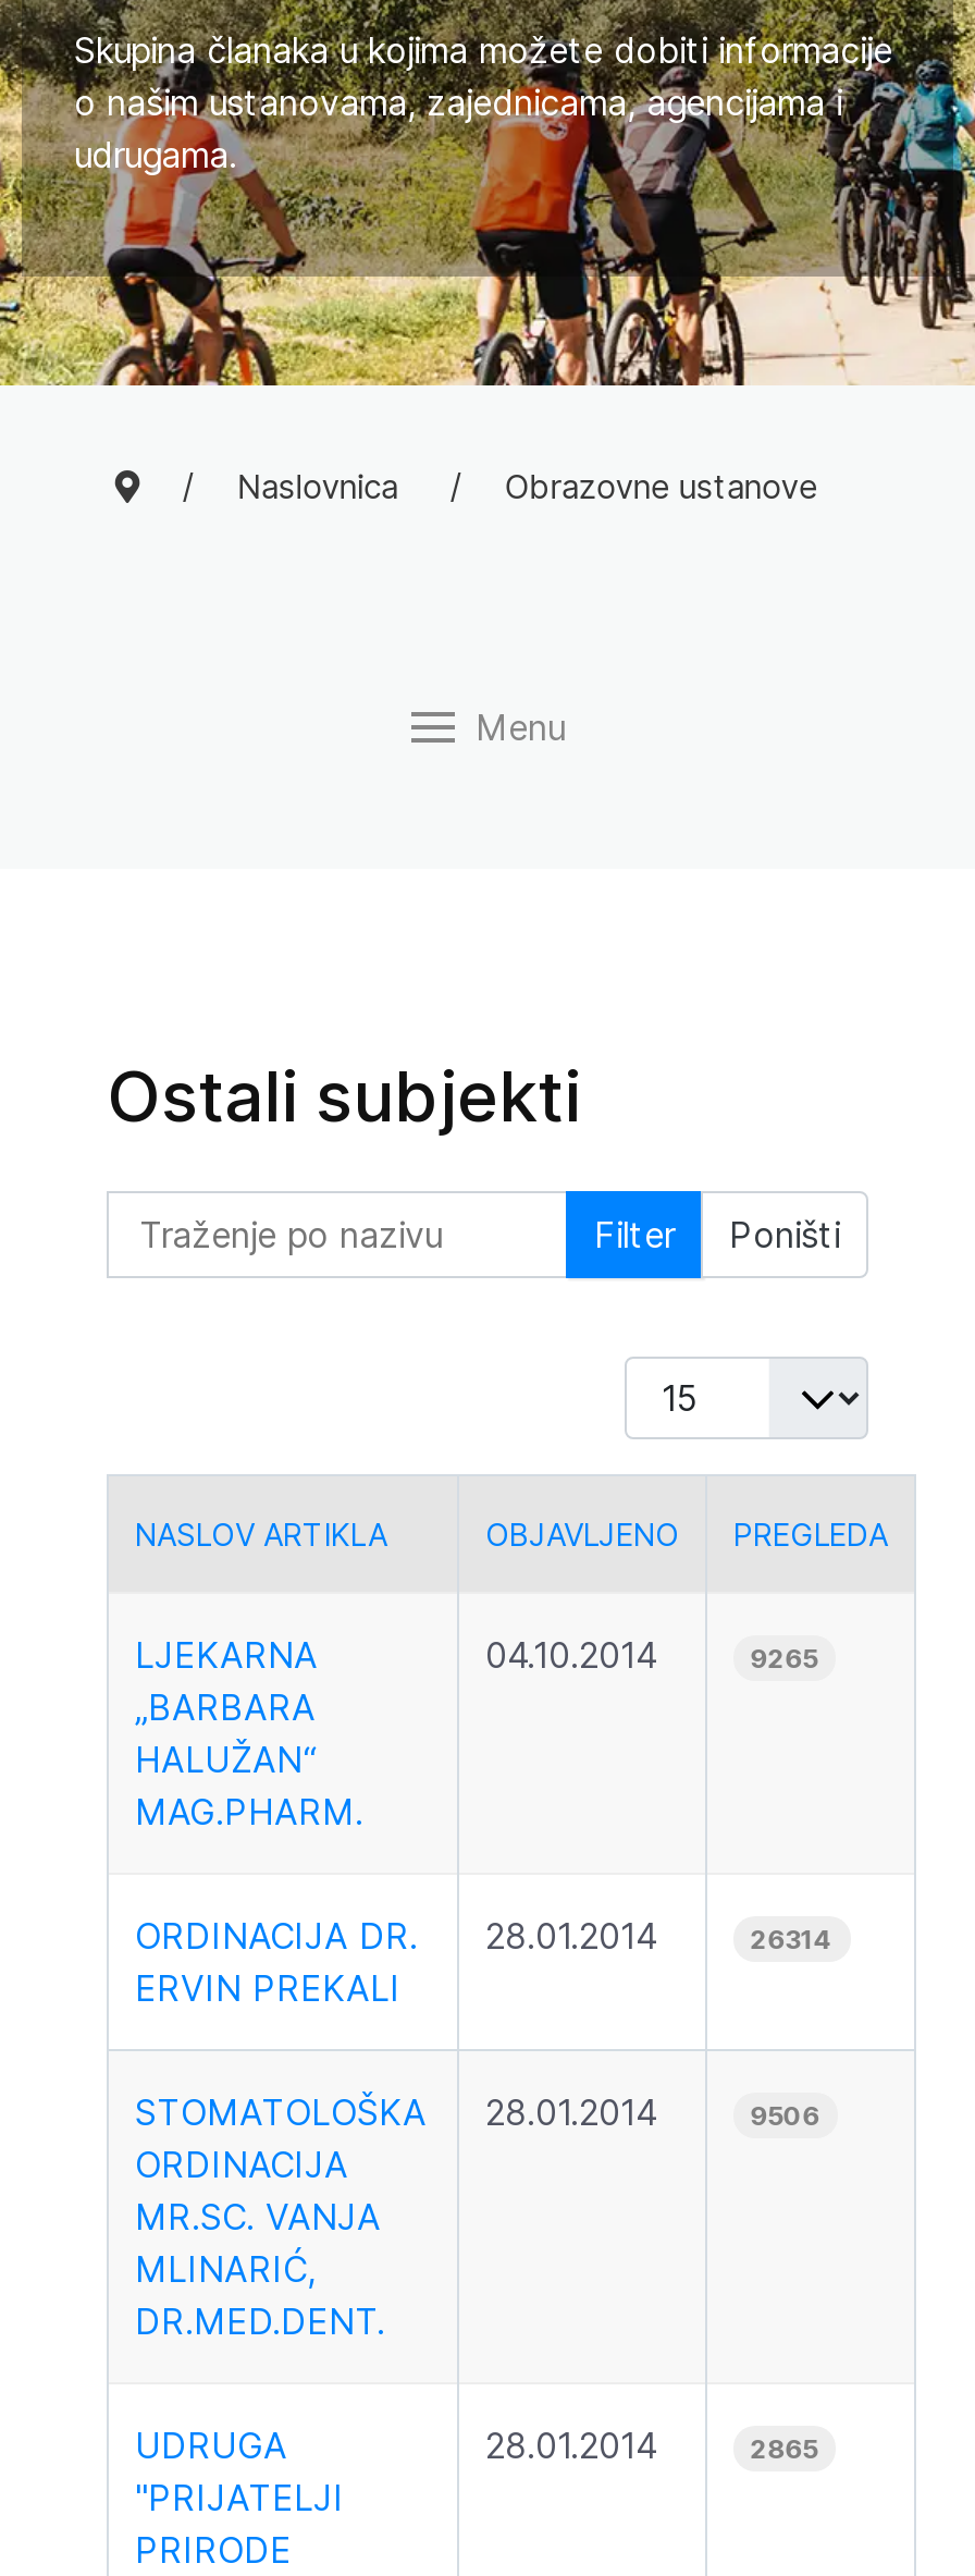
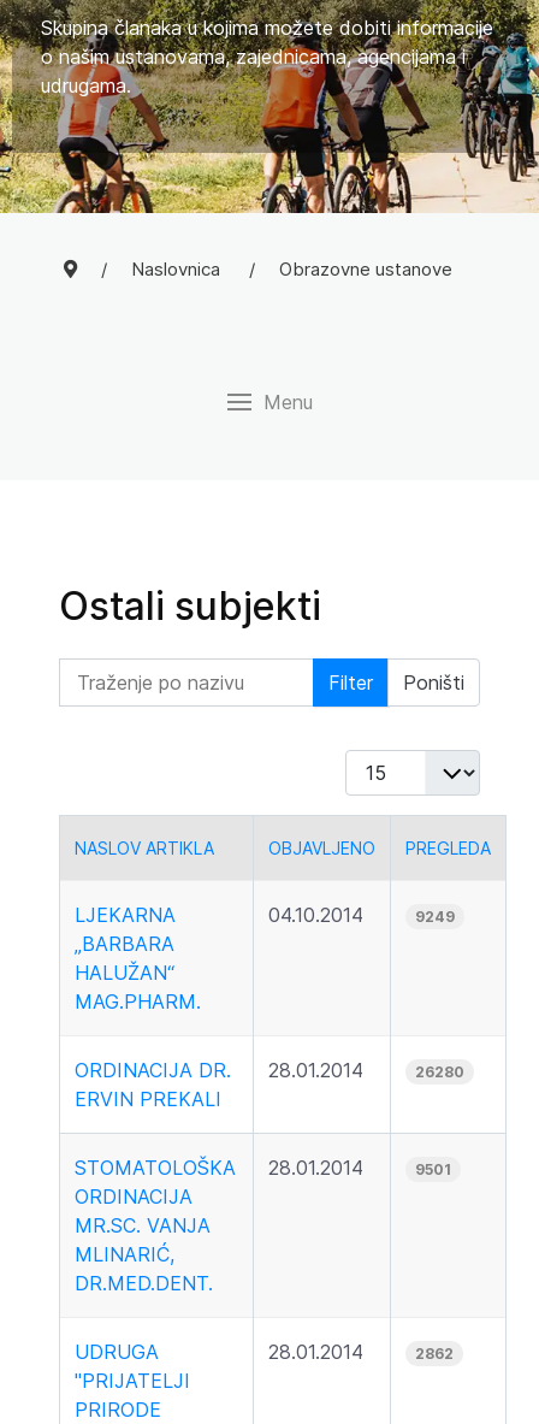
- 9265
+ 9249

- 26314
+ 26280

- 9506
+ 9501

- 2865
+ 2862
